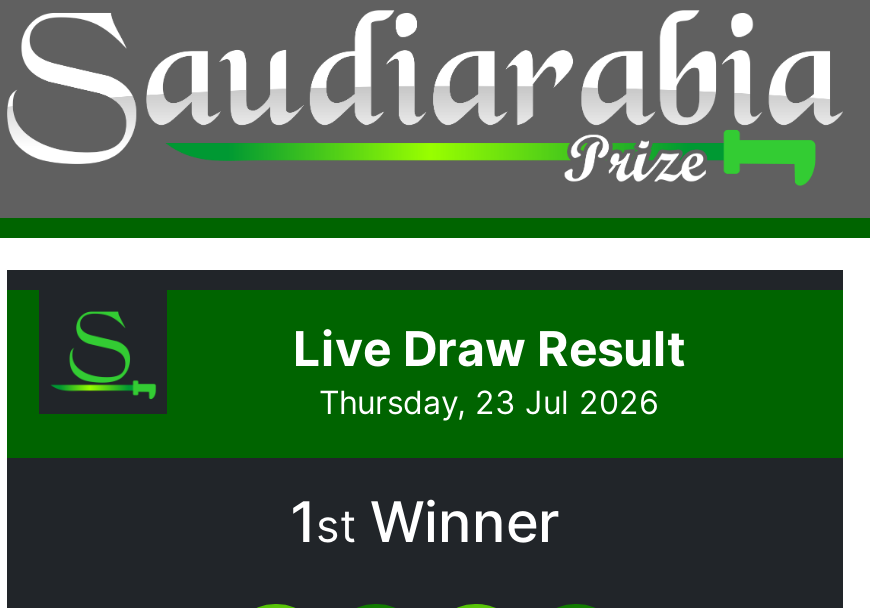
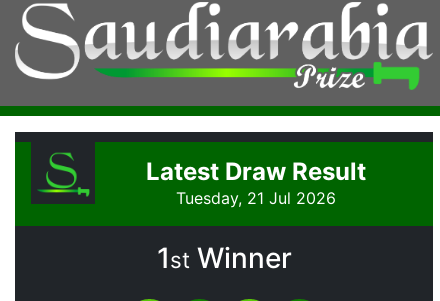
- Live Draw Result
+ Latest Draw Result

- Thursday, 23 Jul 2026
+ Tuesday, 21 Jul 2026
